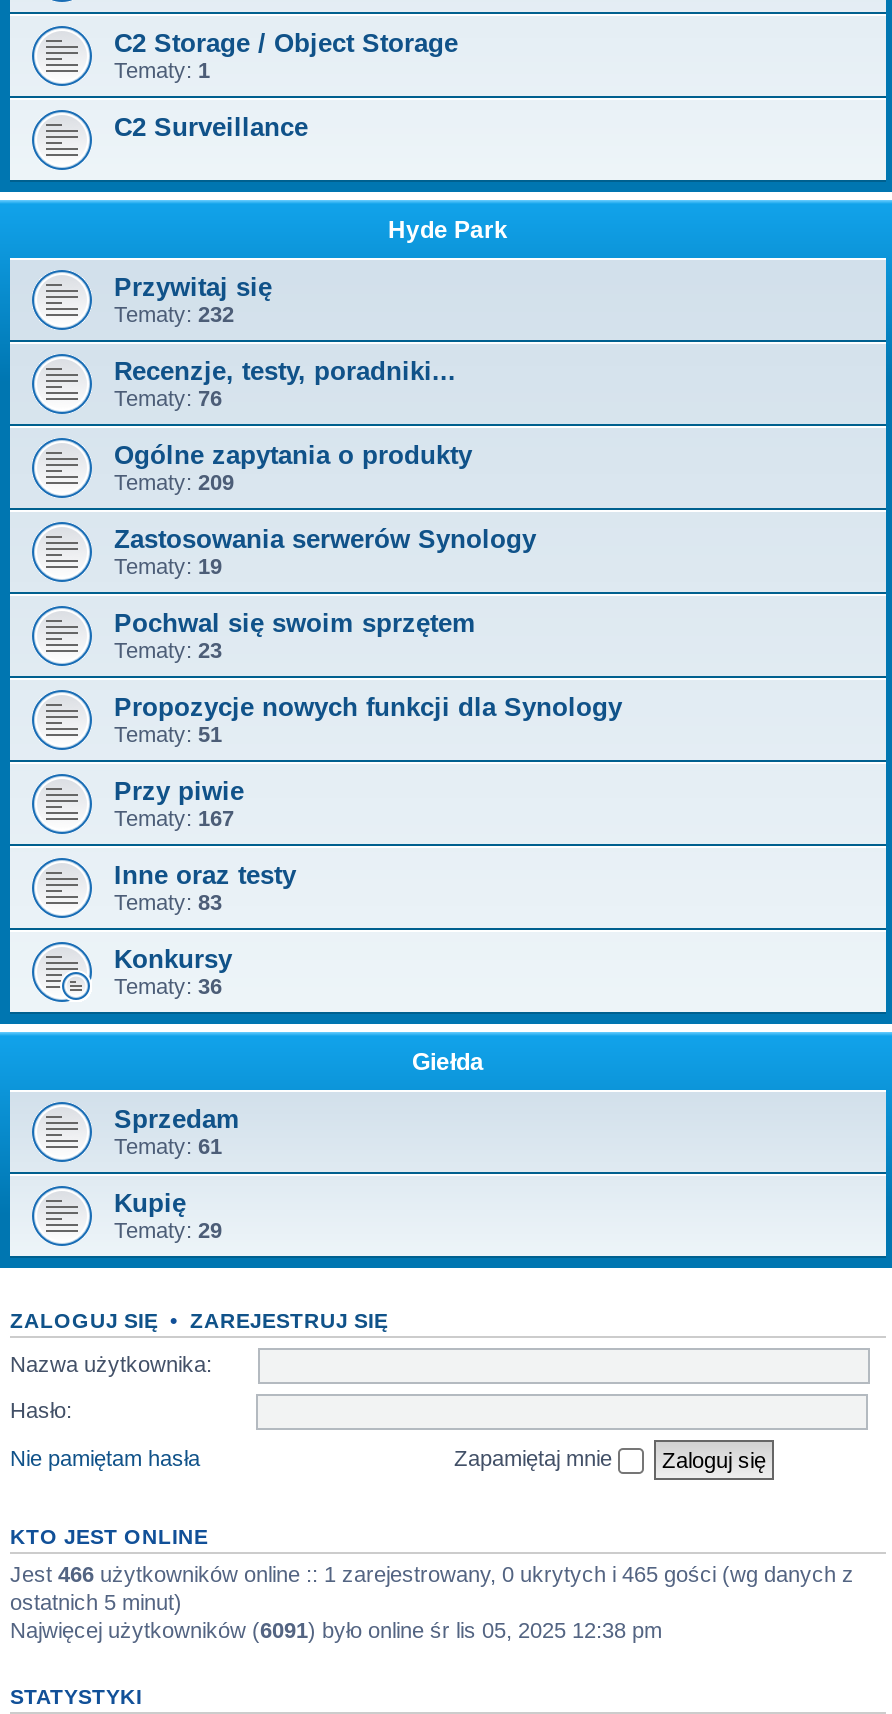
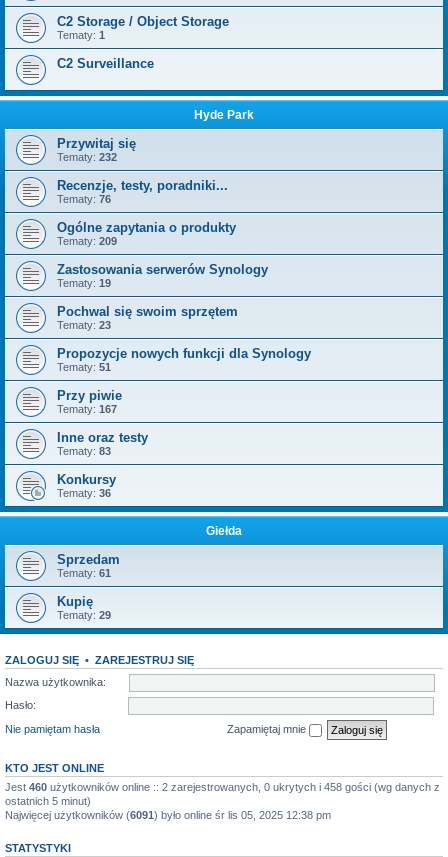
- Jest 466 użytkowników online :: 1 zarejestrowany, 0 ukrytych i 465 gości (wg danych z
+ Jest 460 użytkowników online :: 2 zarejestrowanych, 0 ukrytych i 458 gości (wg danych z
